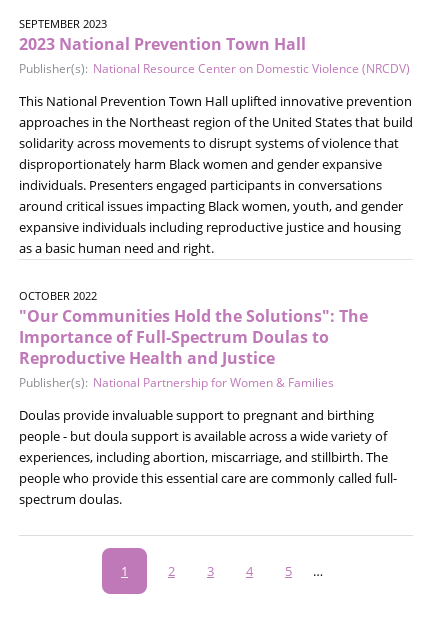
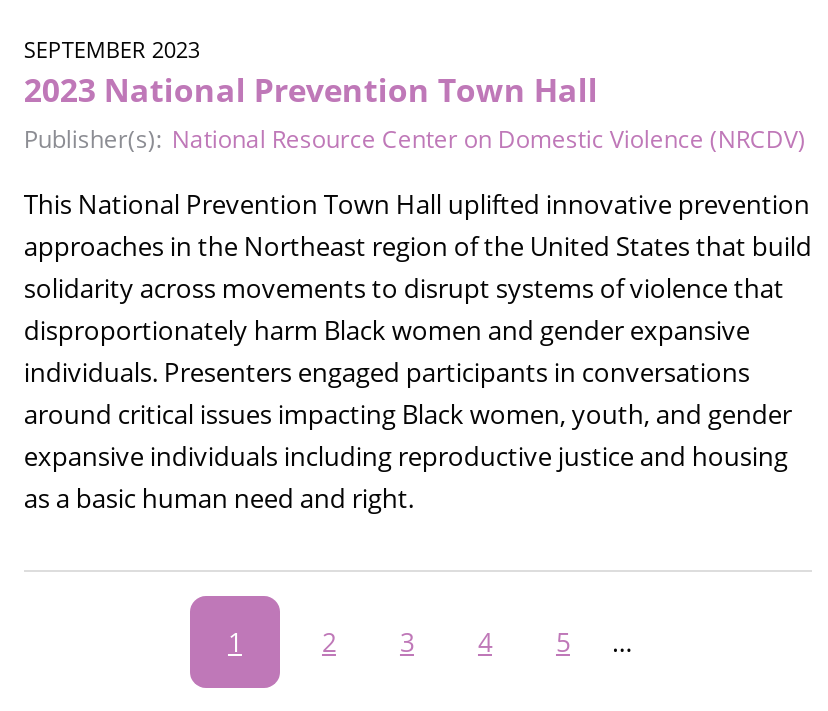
- OCTOBER 2022
- "Our Communities Hold the Solutions": The
- Importance of Full-Spectrum Doulas to
- Reproductive Health and Justice
- Publisher(s): National Partnership for Women & Families
- Doulas provide invaluable support to pregnant and birthing
- people - but doula support is available across a wide variety of
- experiences, including abortion, miscarriage, and stillbirth. The
- people who provide this essential care are commonly called full-
- spectrum doulas.
